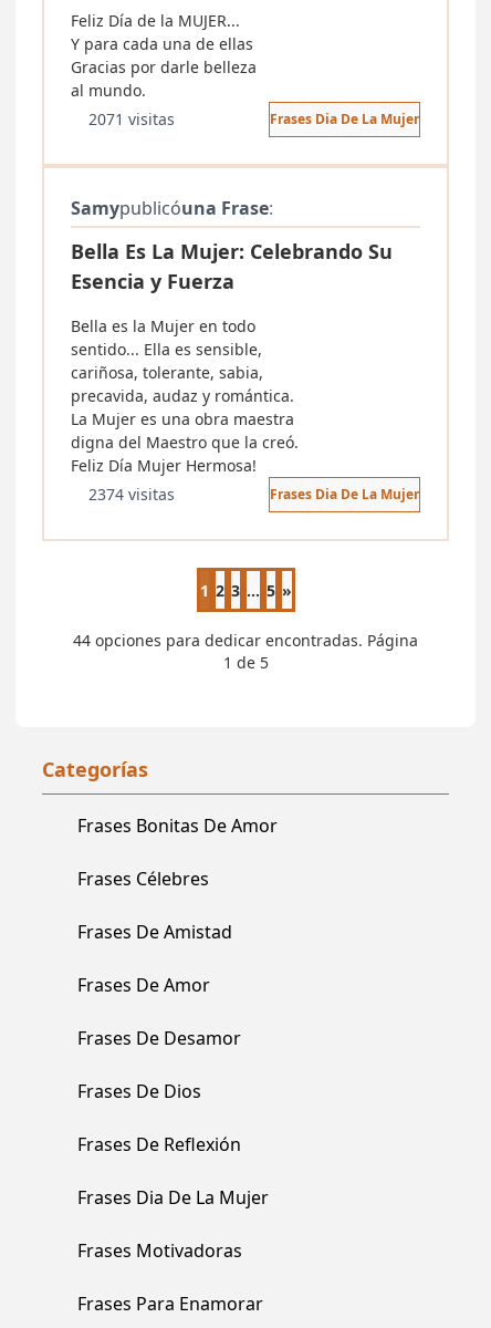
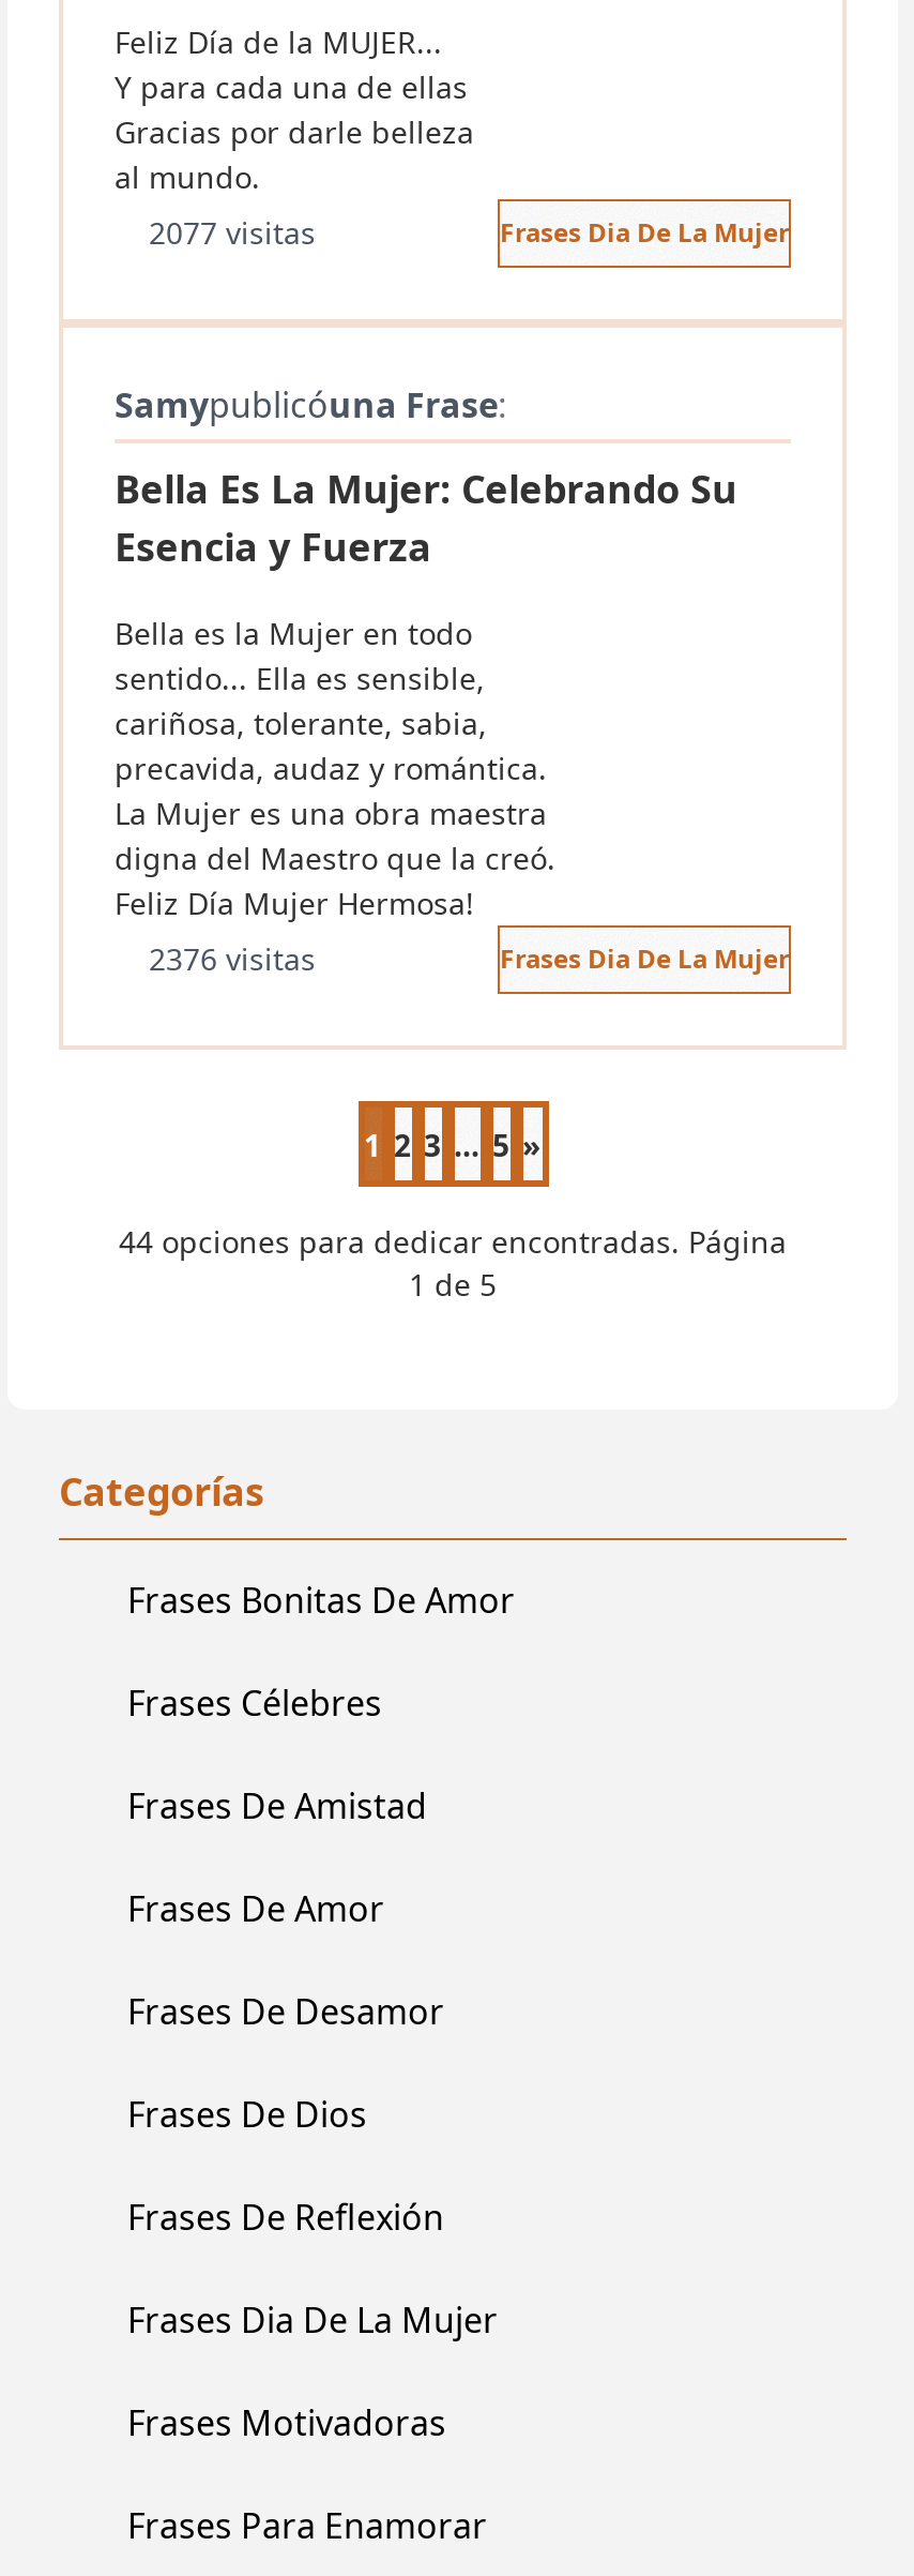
- 2071 visitas
+ 2077 visitas

- 2374 visitas
+ 2376 visitas
